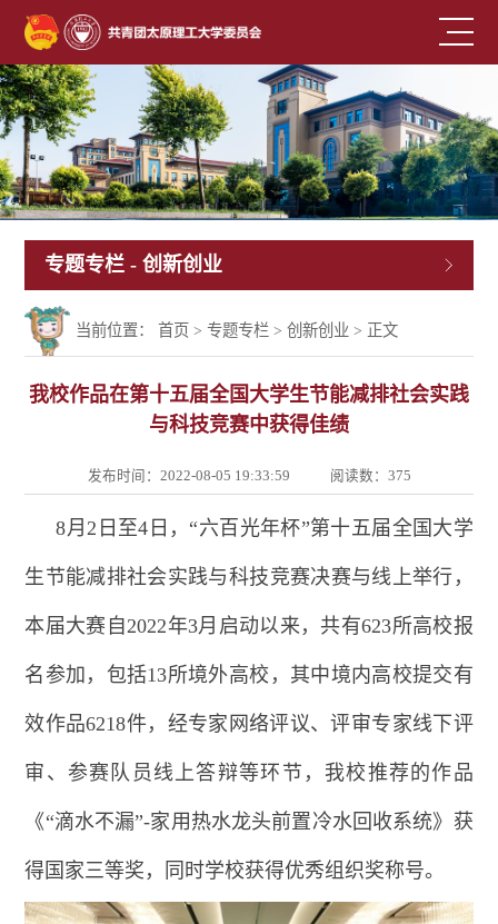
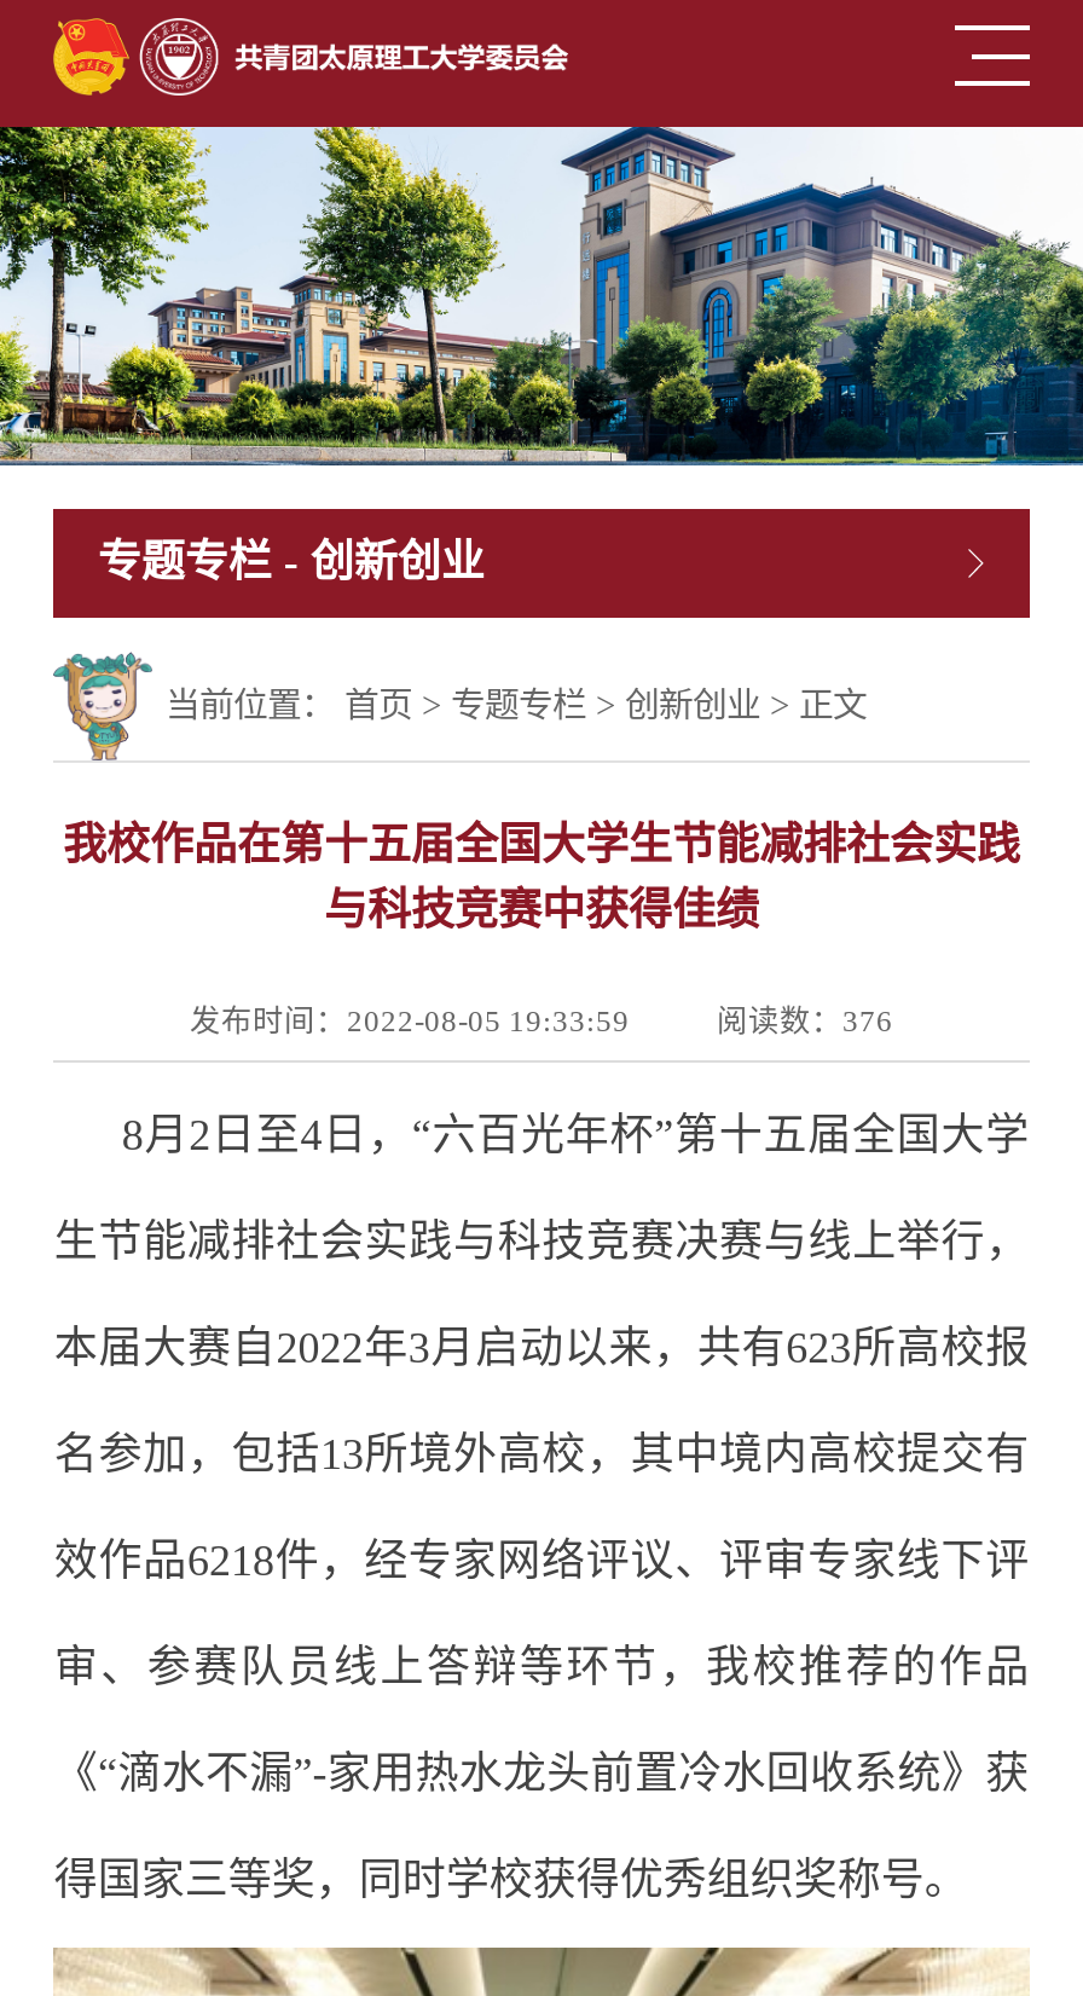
- 阅读数：375
+ 阅读数：376
